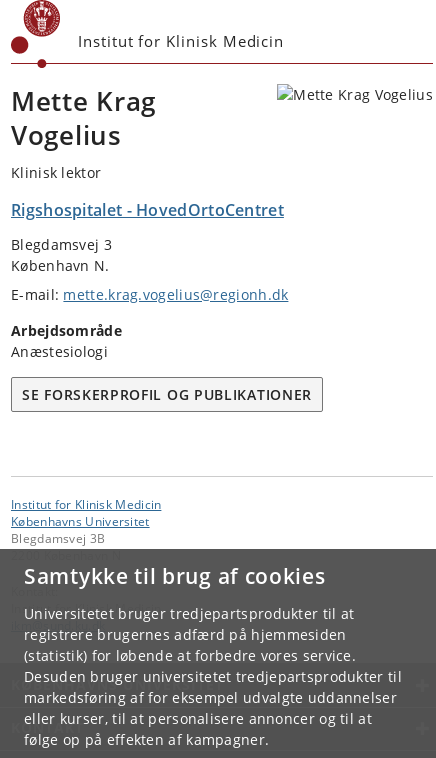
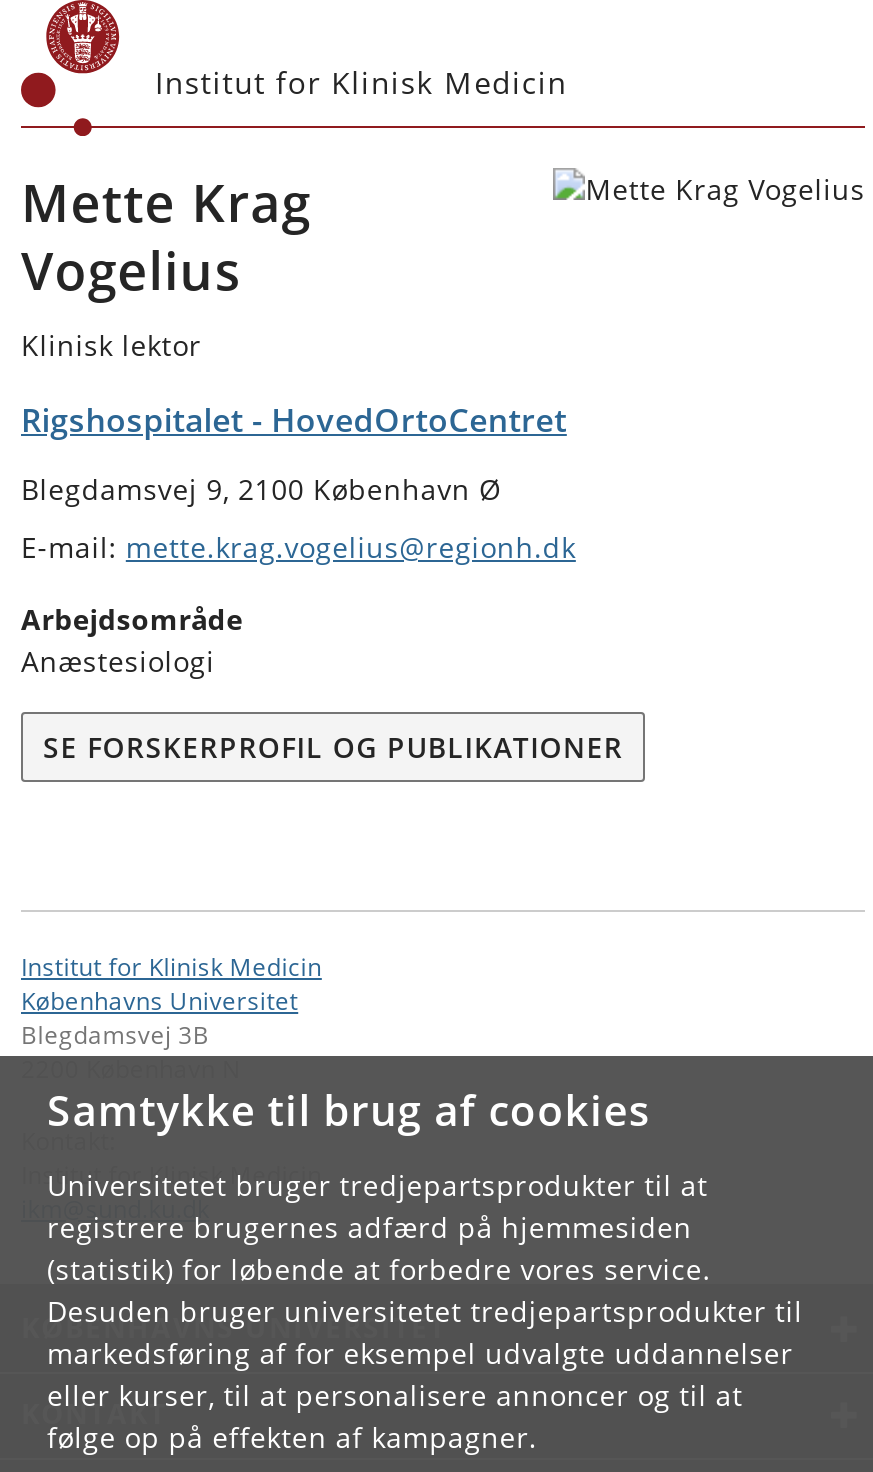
- Blegdamsvej 3
- København N.
+ Blegdamsvej 9, 2100 København Ø
